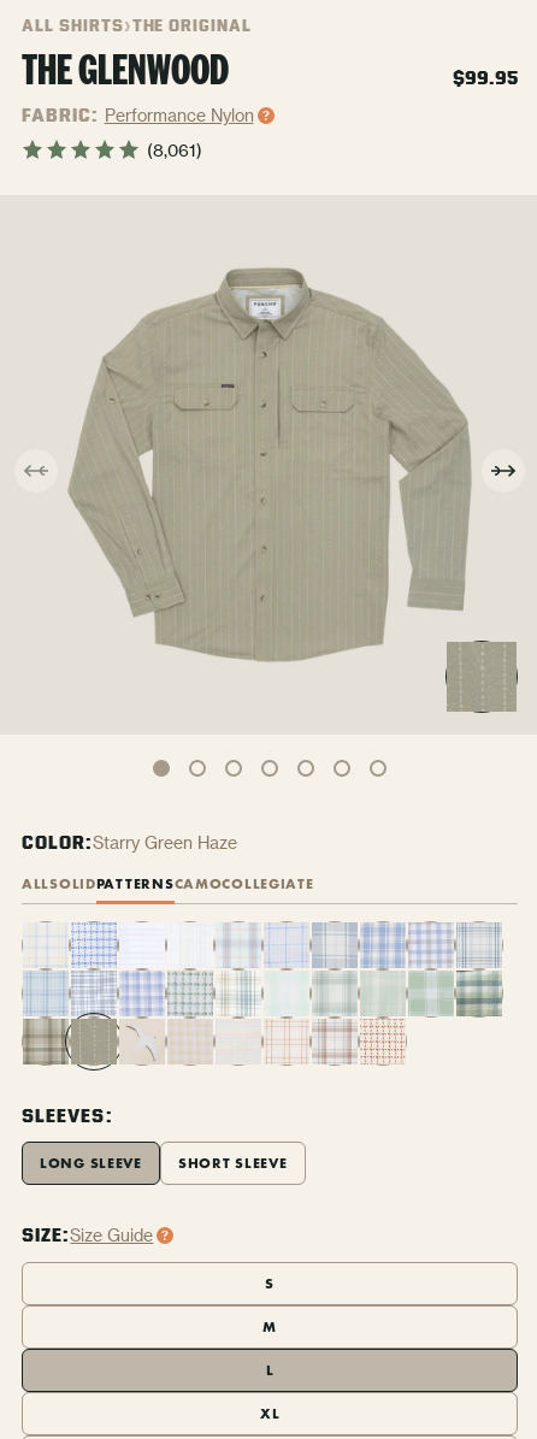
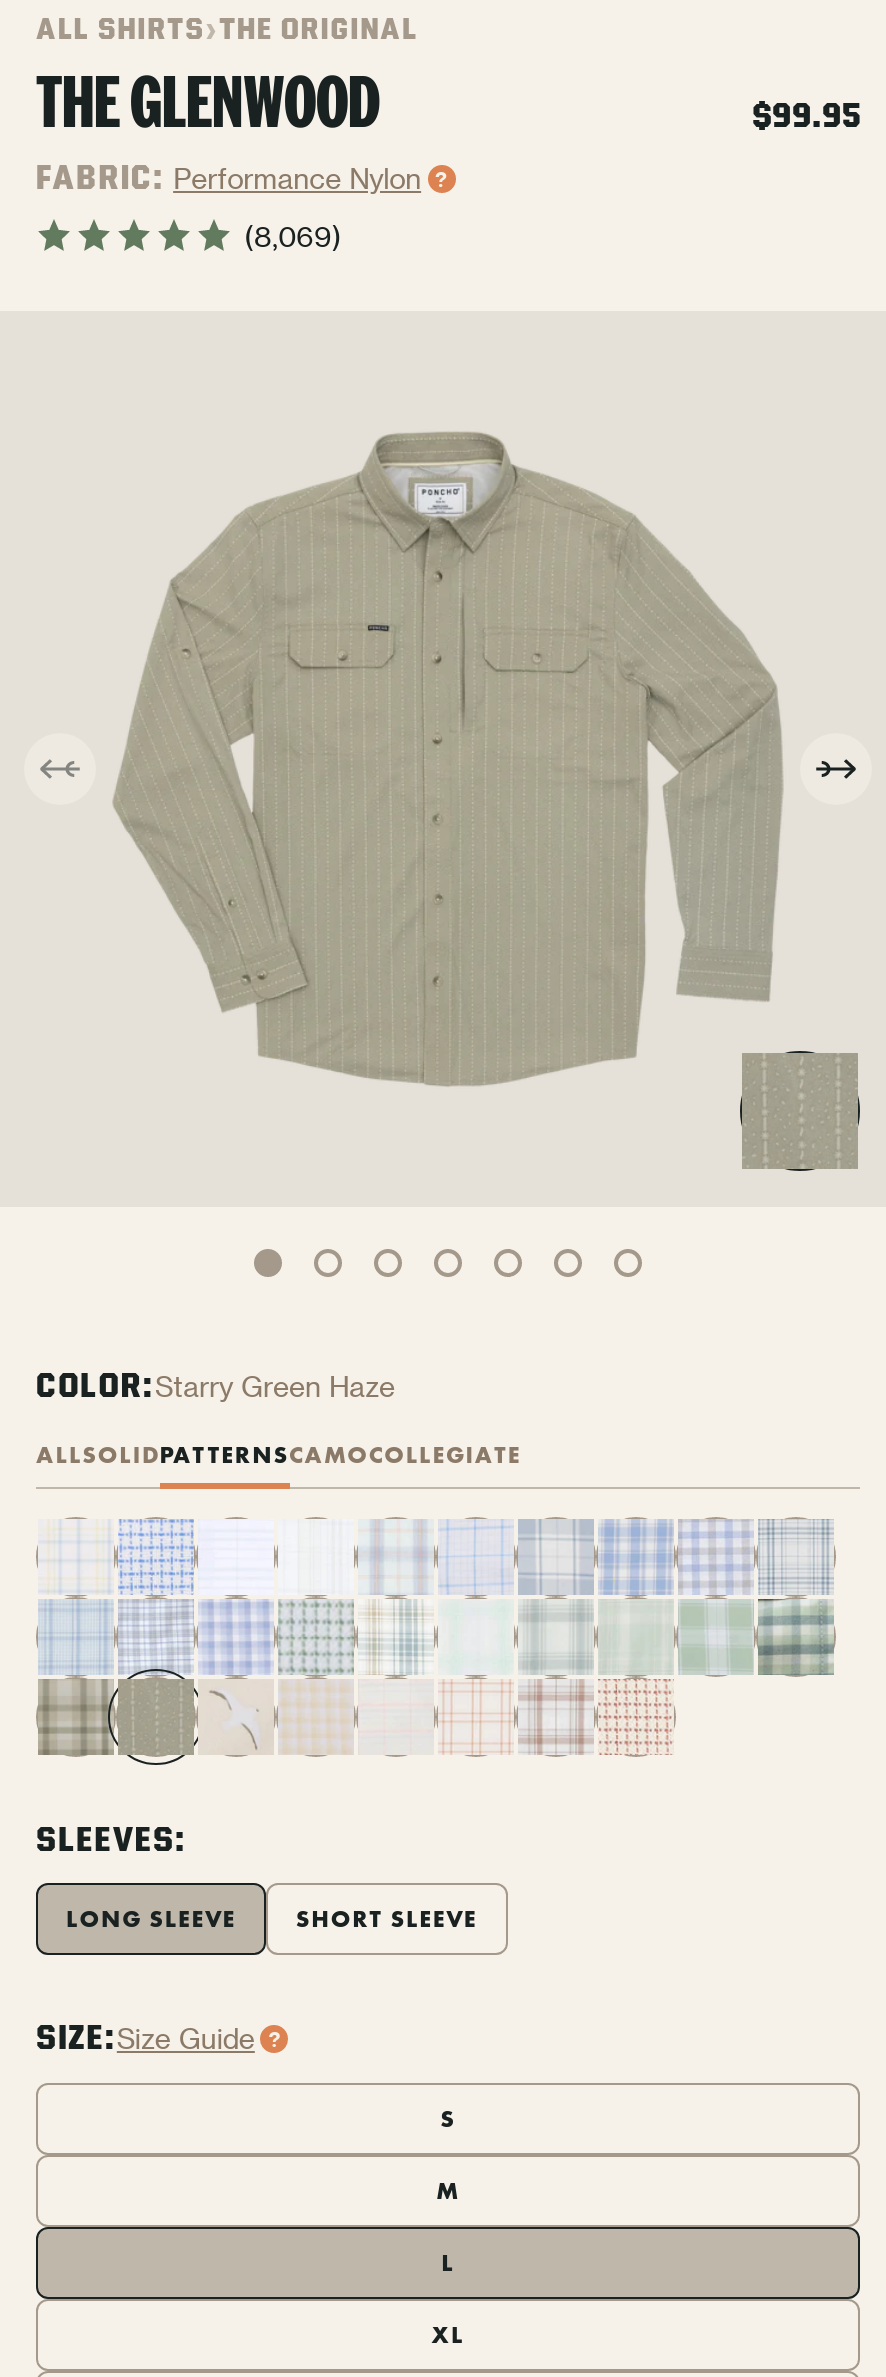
- (8,061)
+ (8,069)
